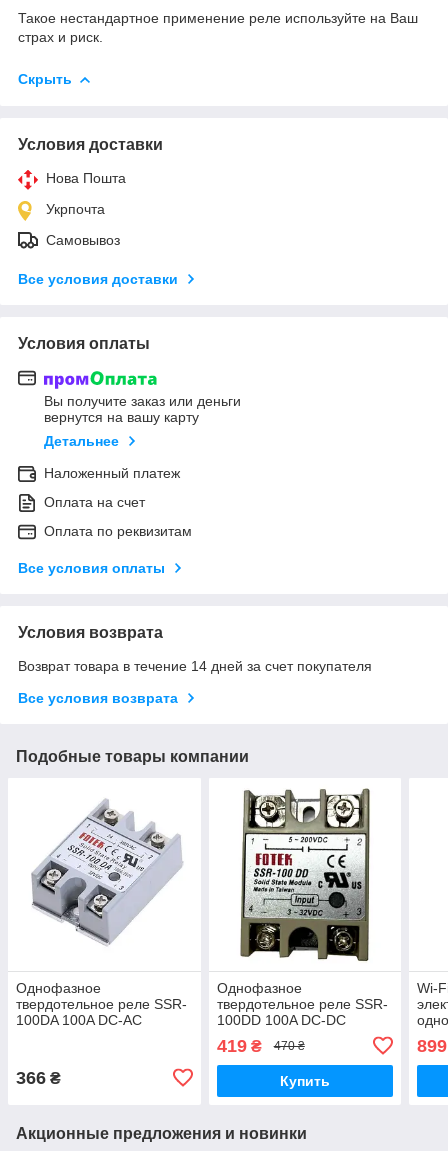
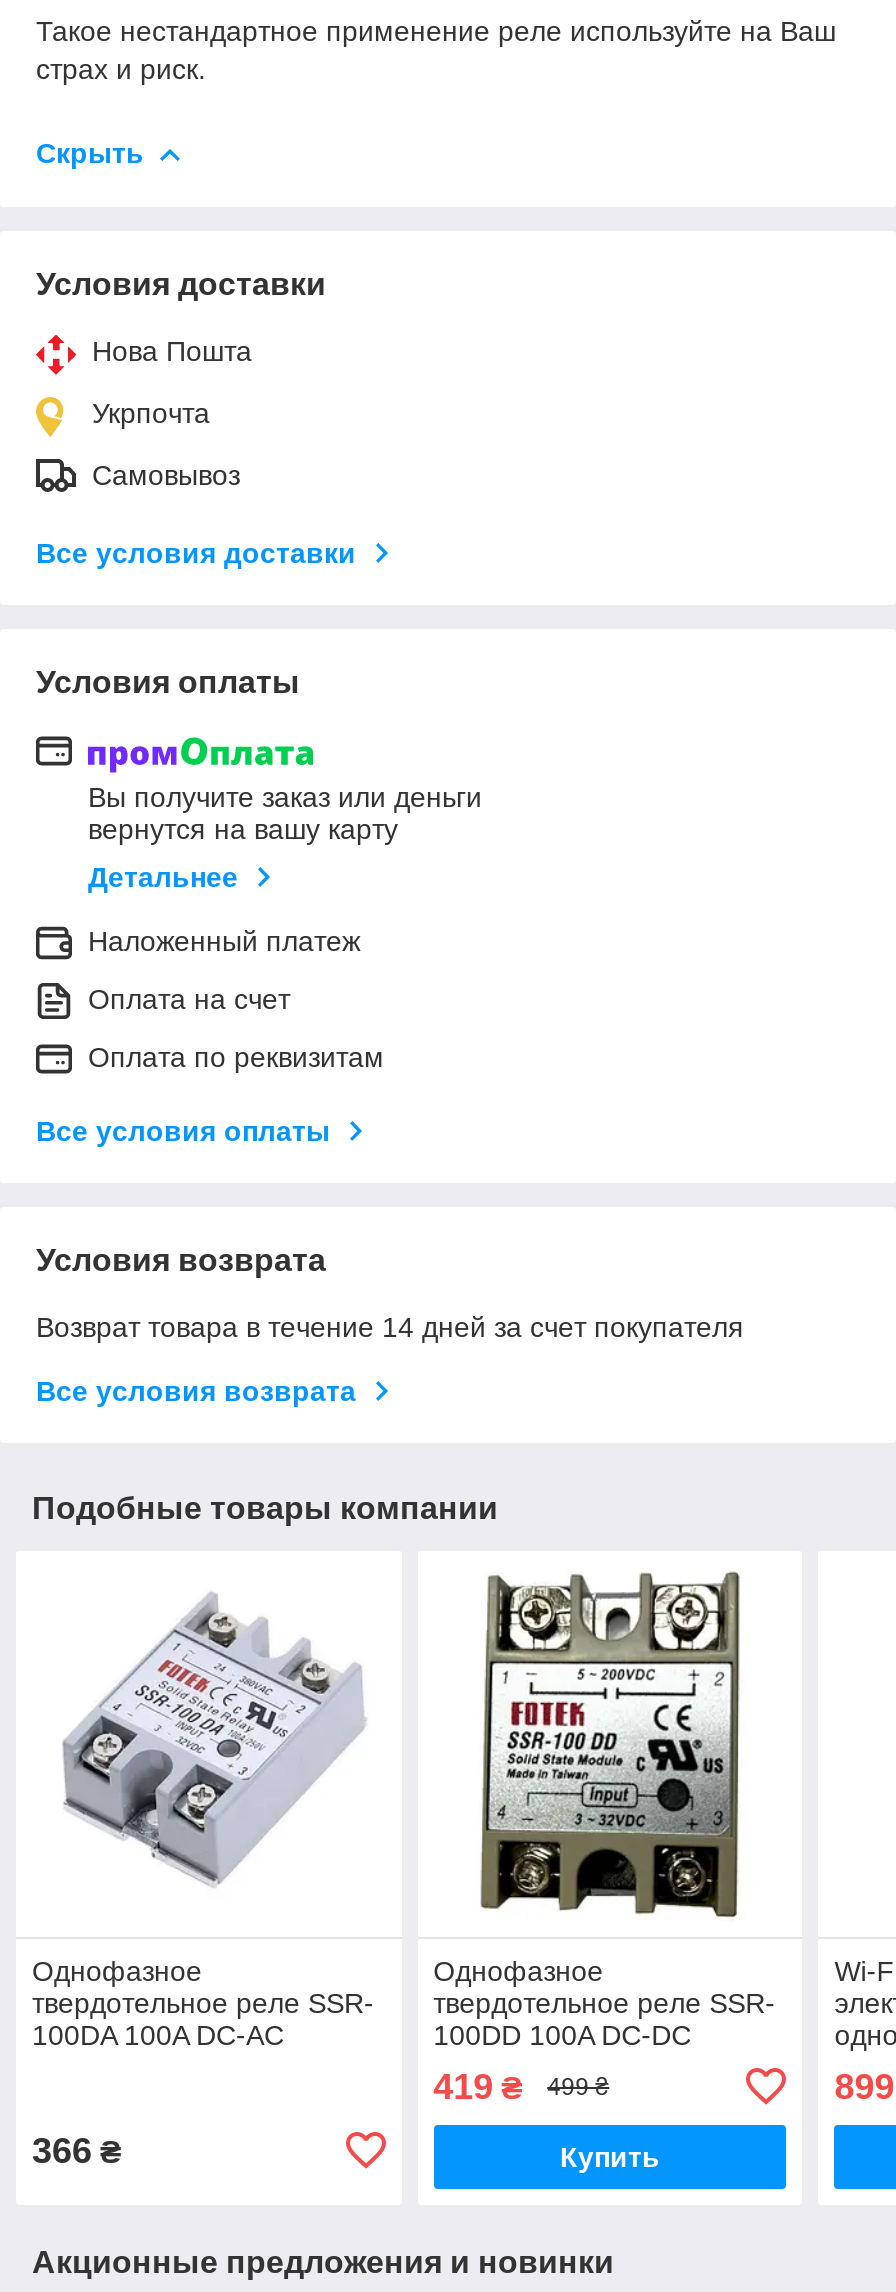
- 419 ₴ 470 ₴
+ 419 ₴ 499 ₴
